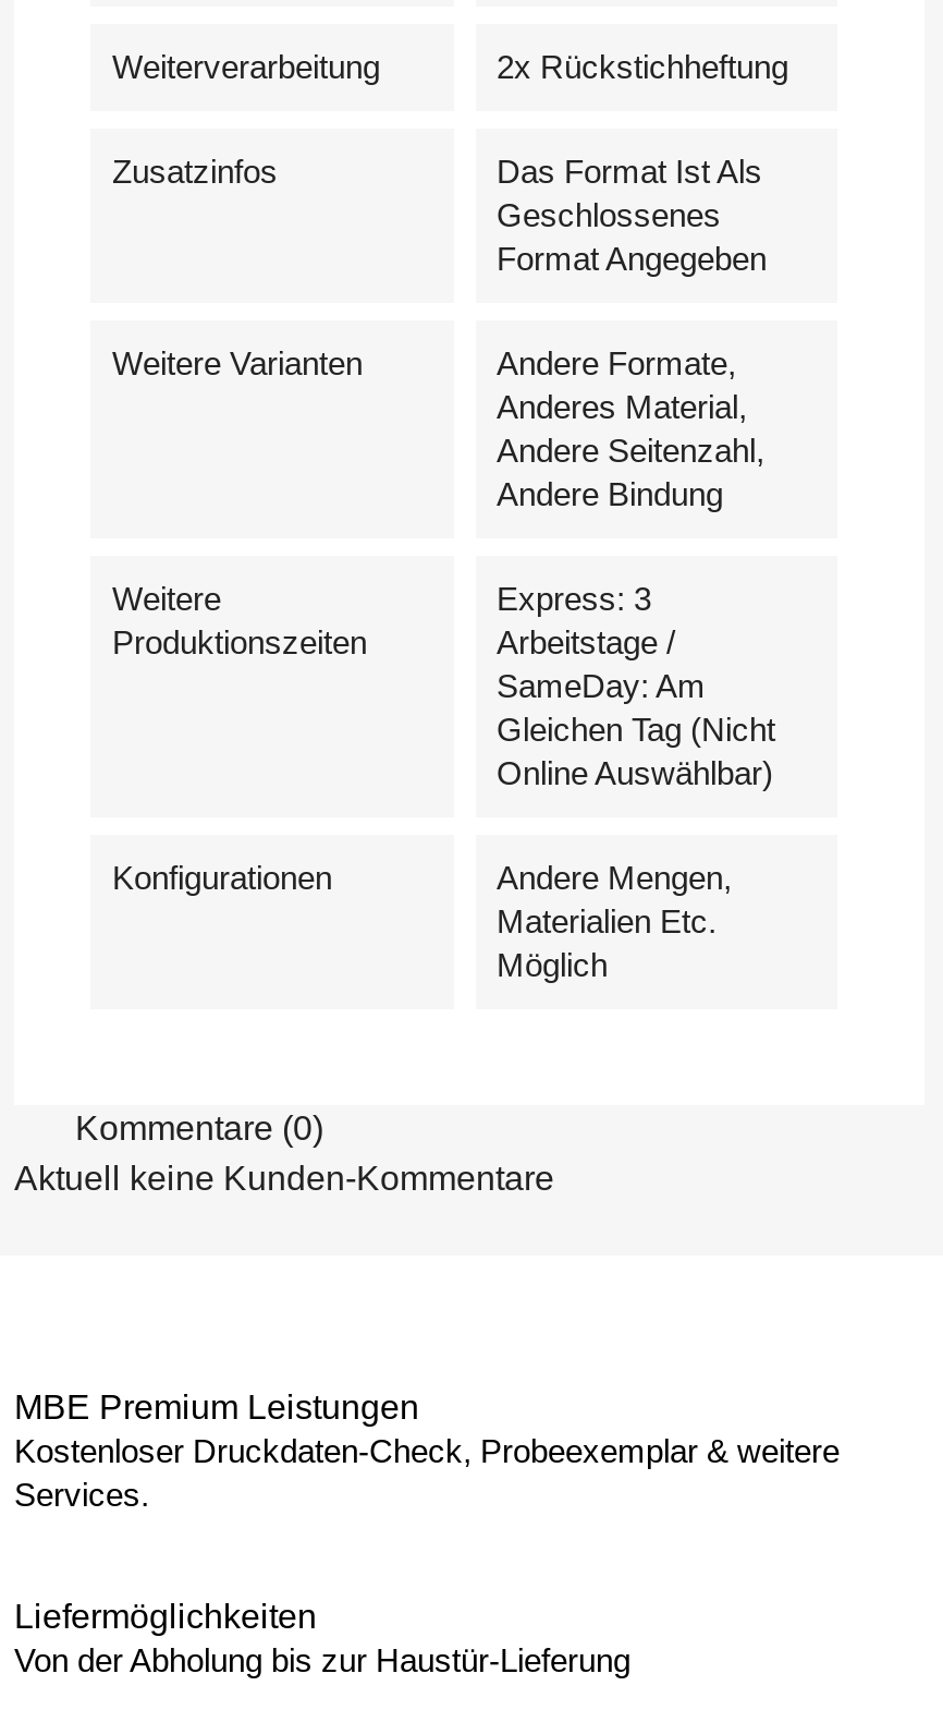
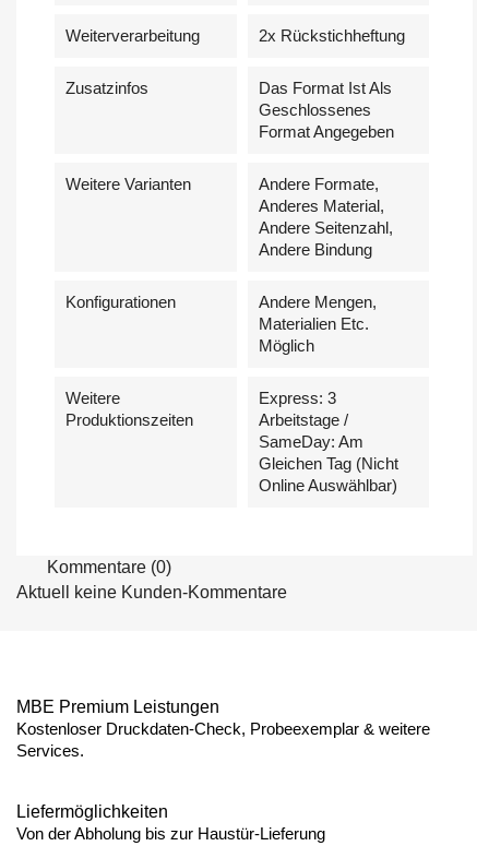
moved down: Weitere | Produktionszeiten | Express: 3 | Arbeitstage / | SameDay: Am | Gleichen Tag (nicht | Online Auswählbar)

moved up: Konfigurationen | Andere Mengen, | Materialien Etc. | Möglich
